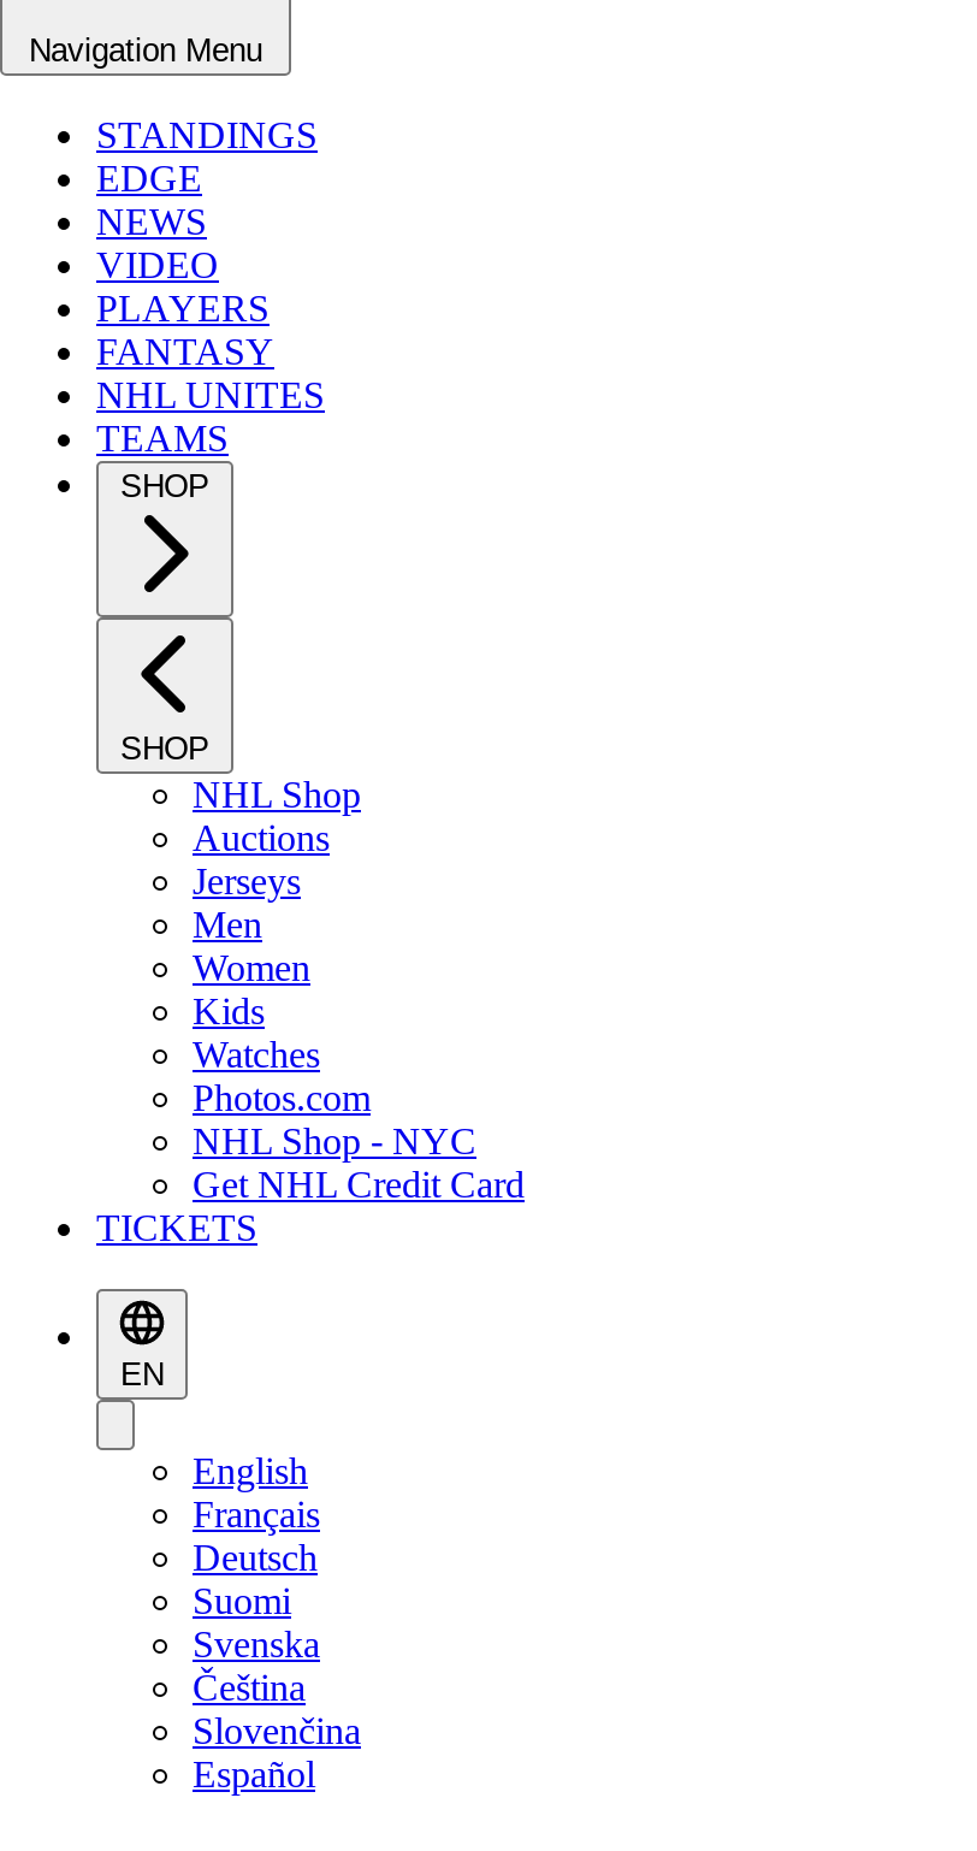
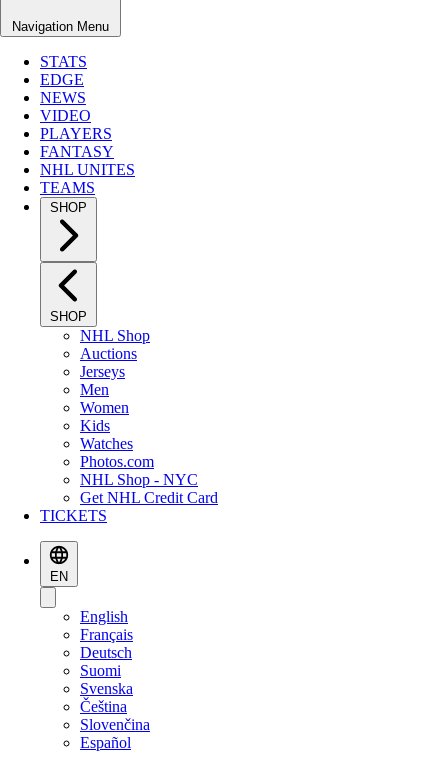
- STANDINGS
+ STATS
